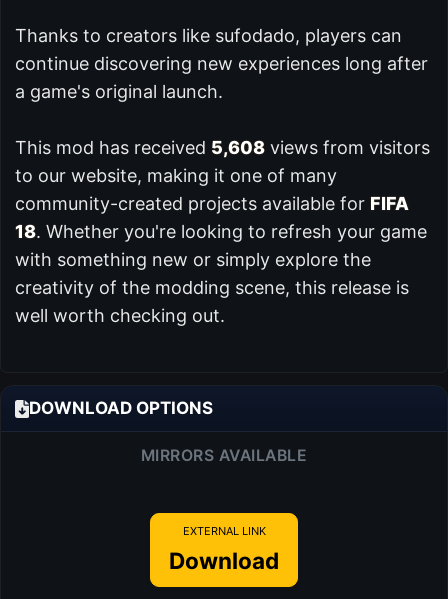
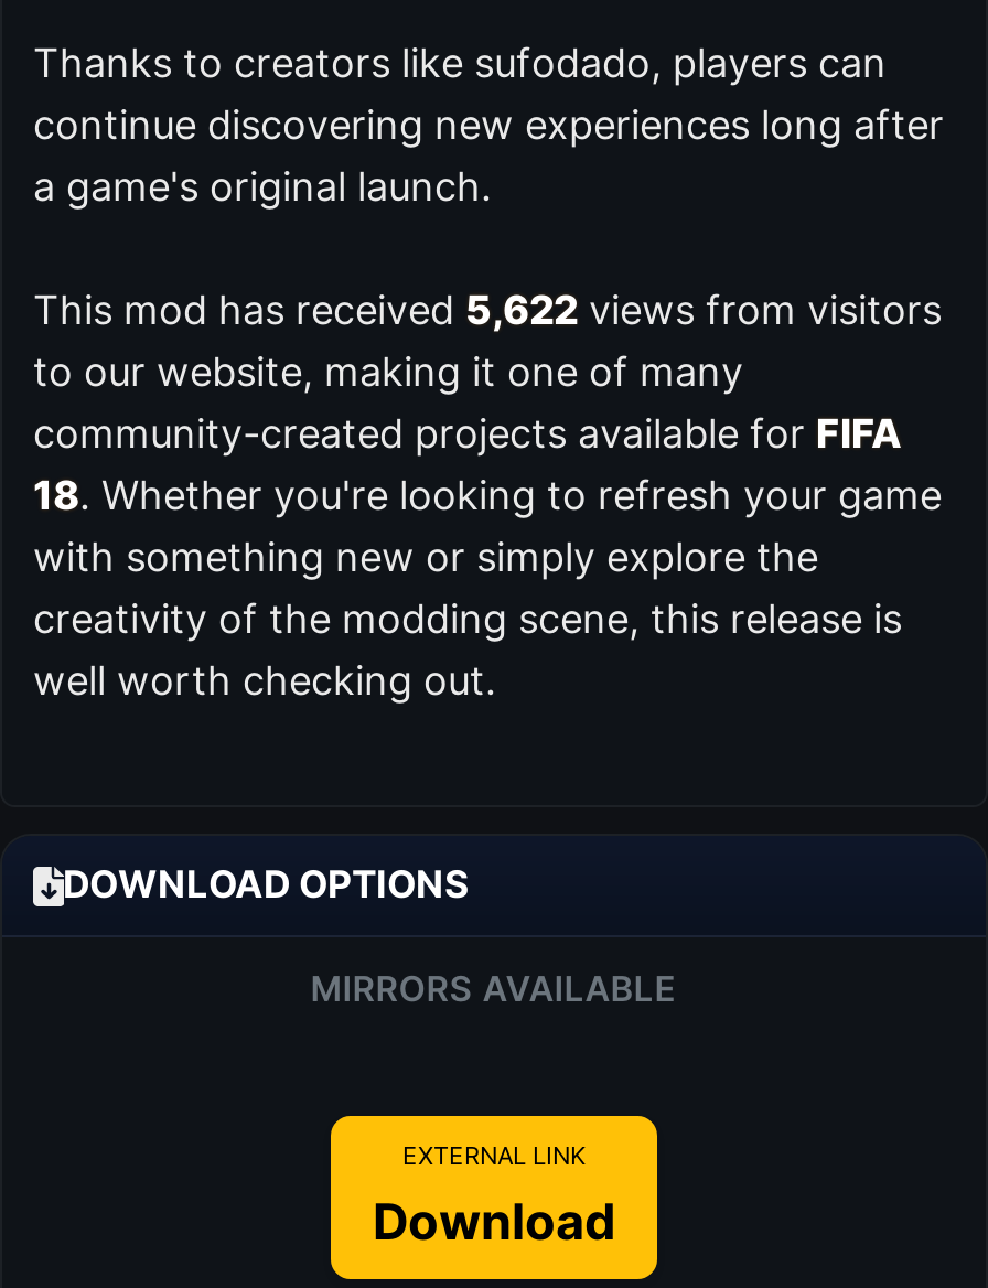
- This mod has received 5,608 views from visitors
+ This mod has received 5,622 views from visitors
